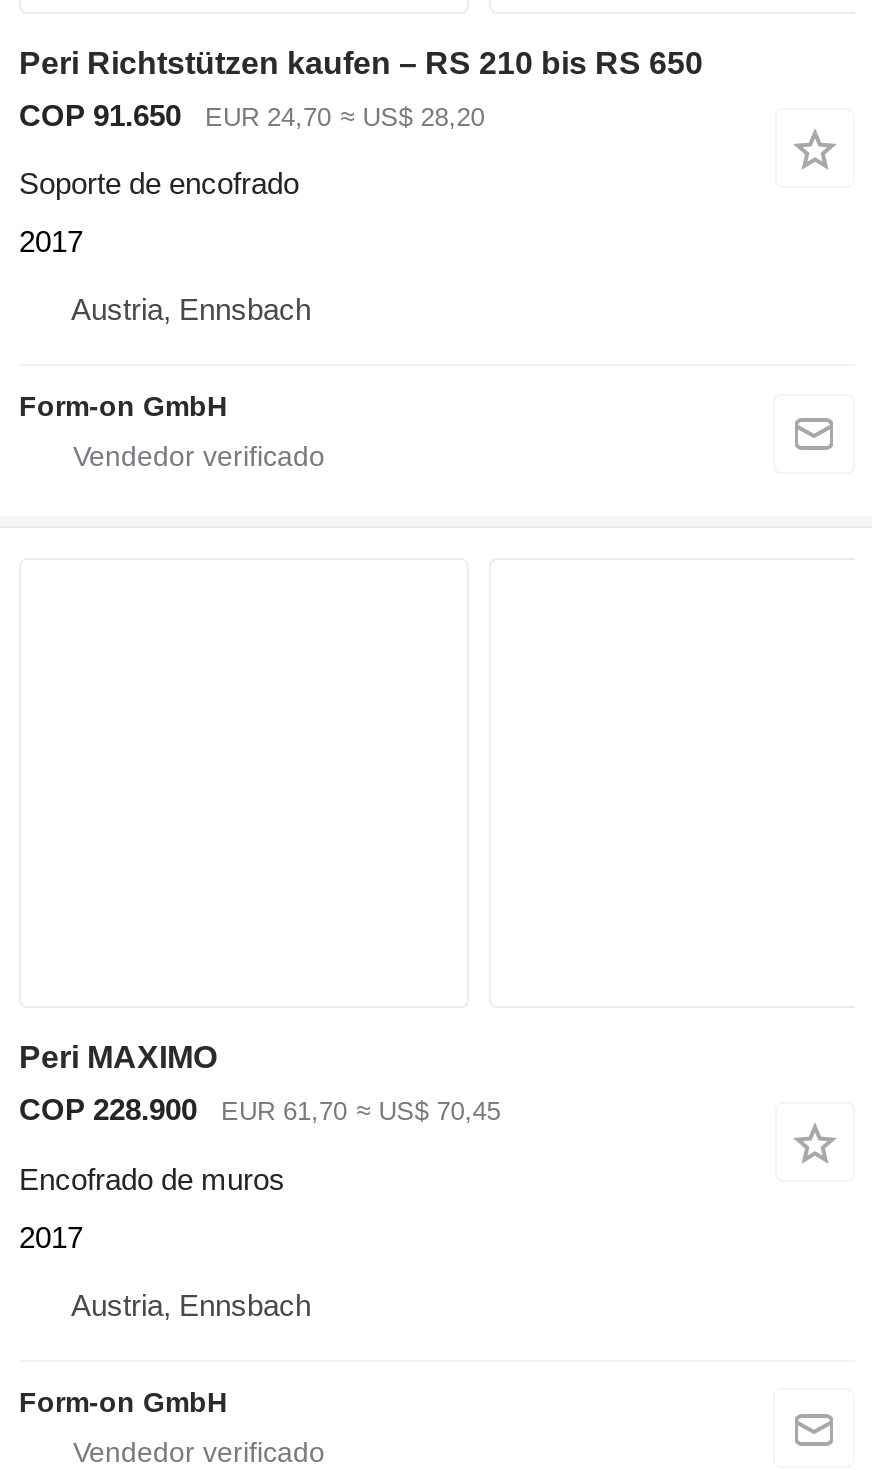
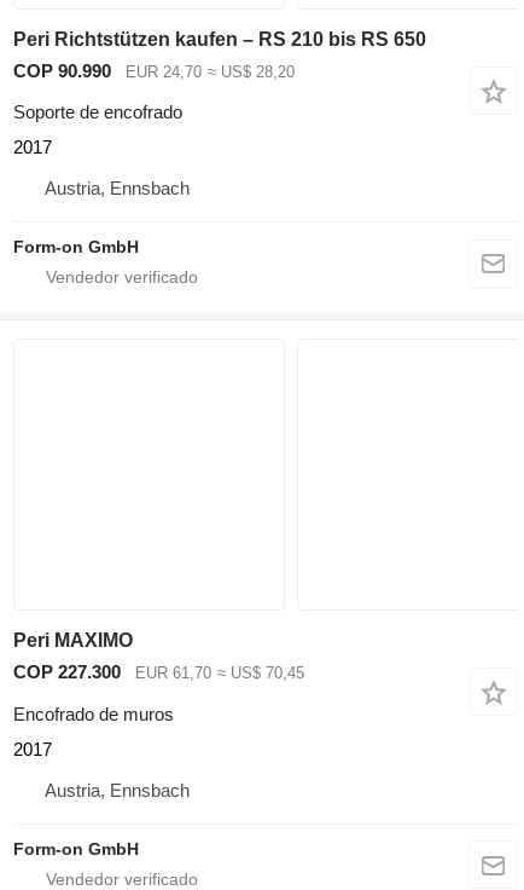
- COP 91.650
+ COP 90.990

- COP 228.900
+ COP 227.300
